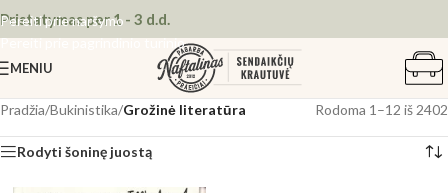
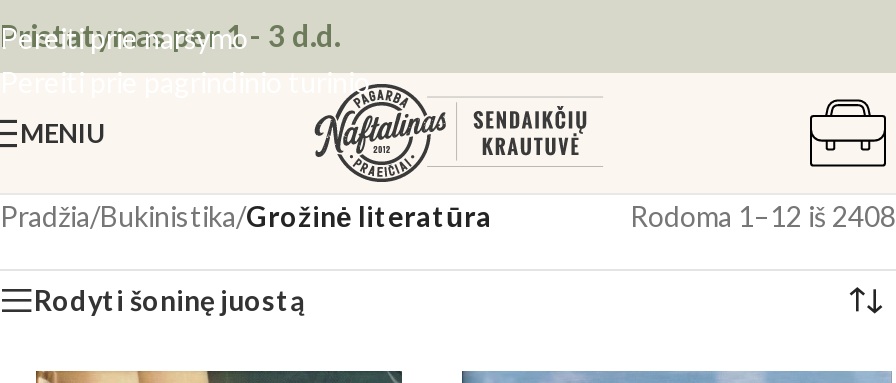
- Rodoma 1–12 iš 2402
+ Rodoma 1–12 iš 2408
